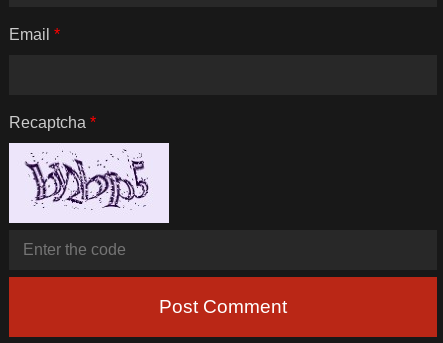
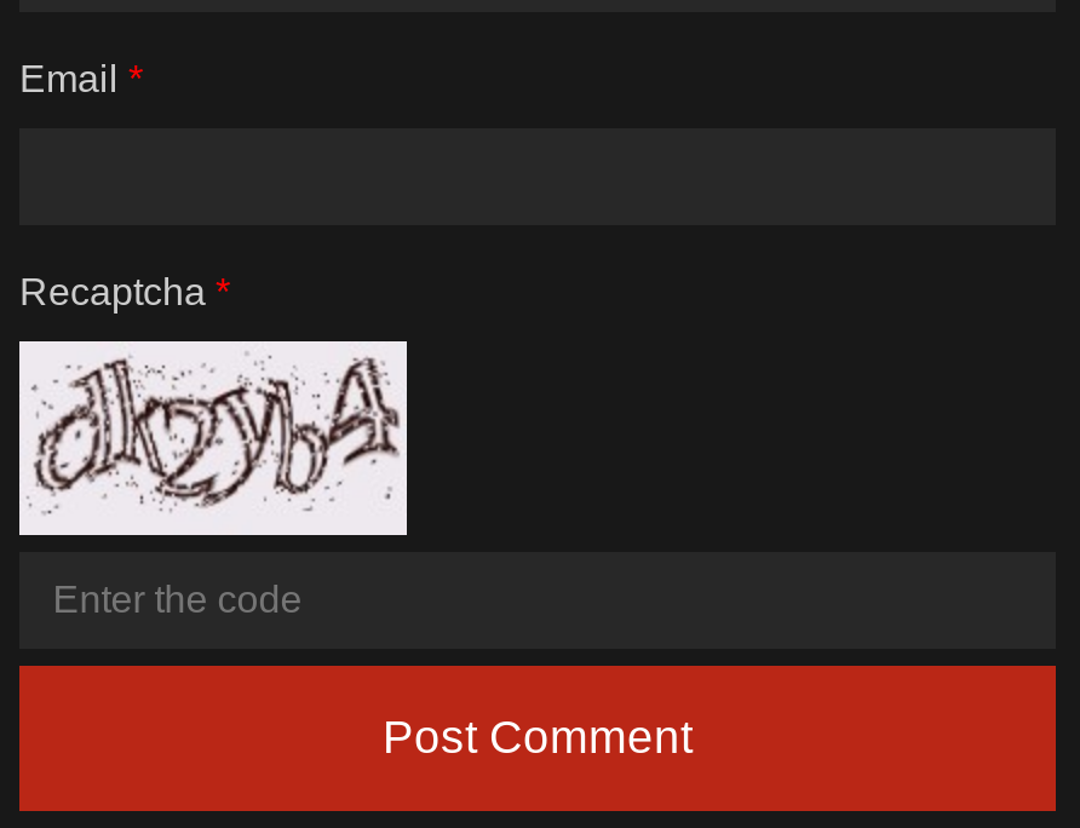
- [image]
+ [image]
